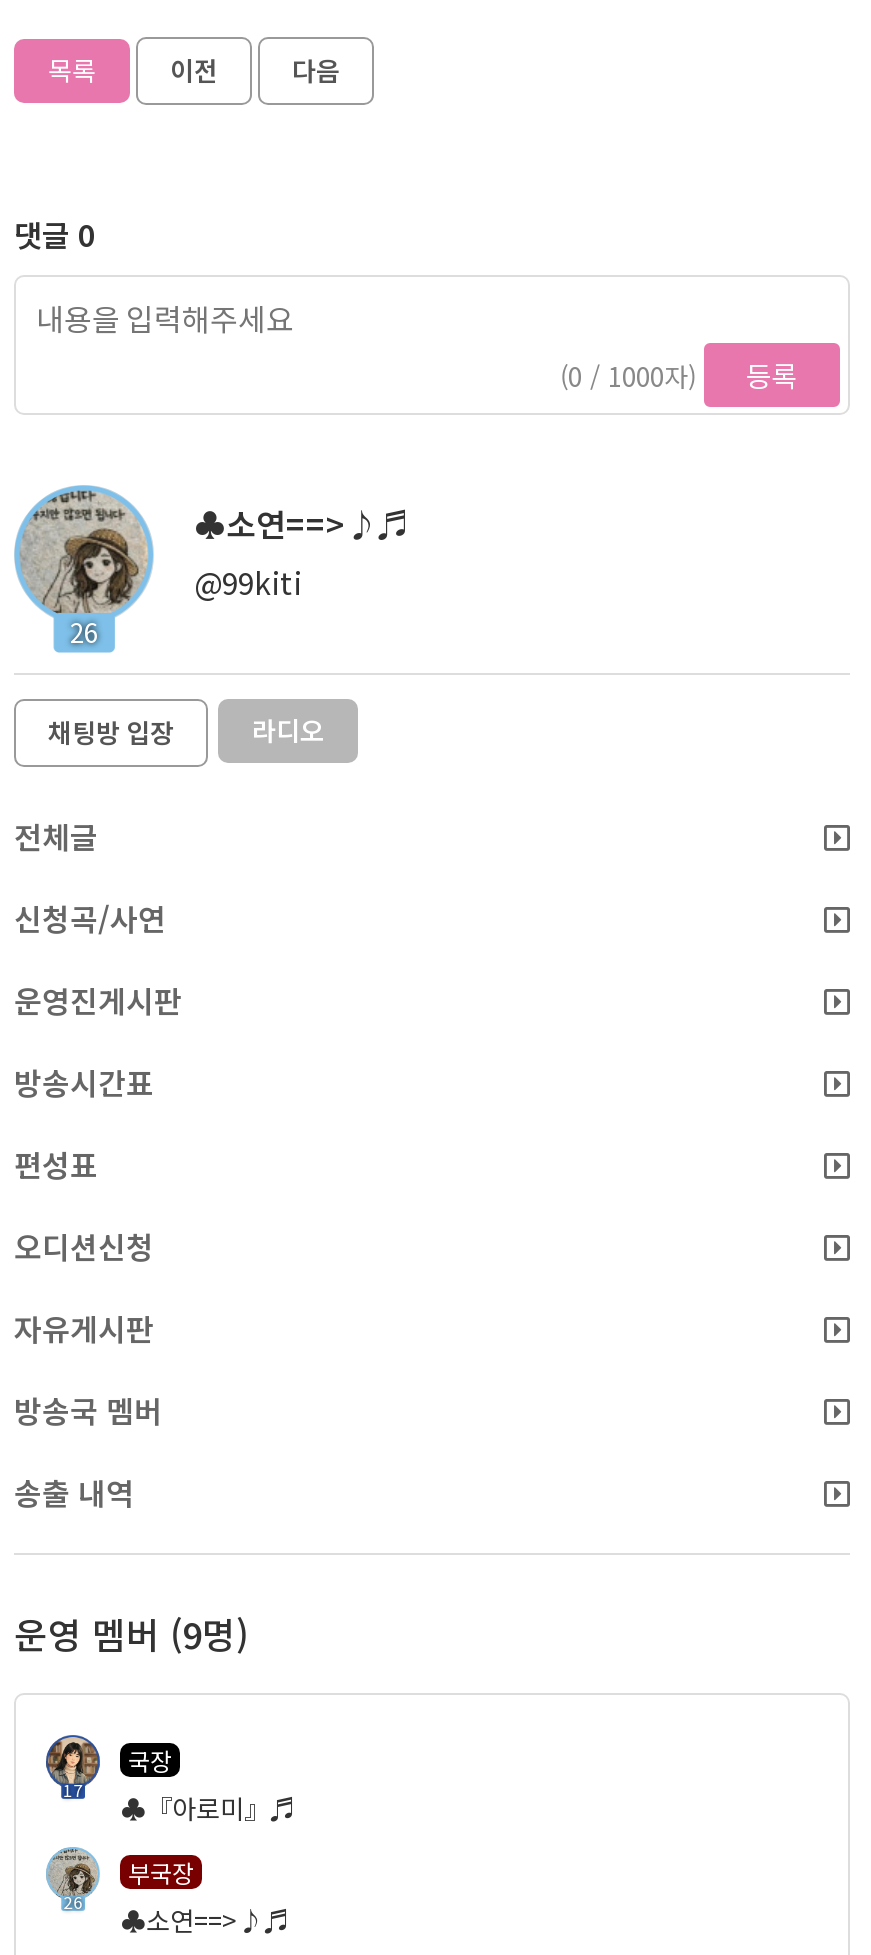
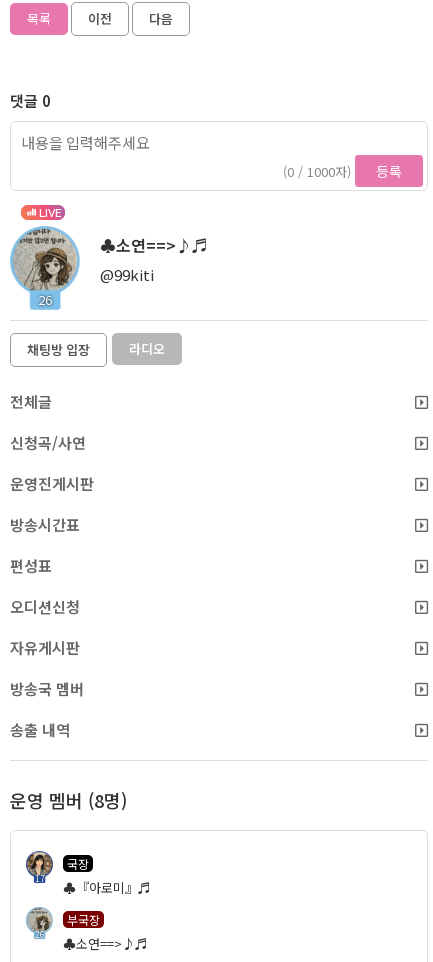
+ LIVE

- 운영 멤버 (9명)
+ 운영 멤버 (8명)
